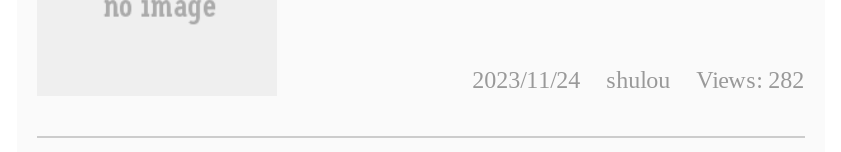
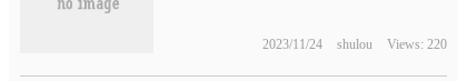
- 2023/11/24 shulou Views: 282
+ 2023/11/24 shulou Views: 220
